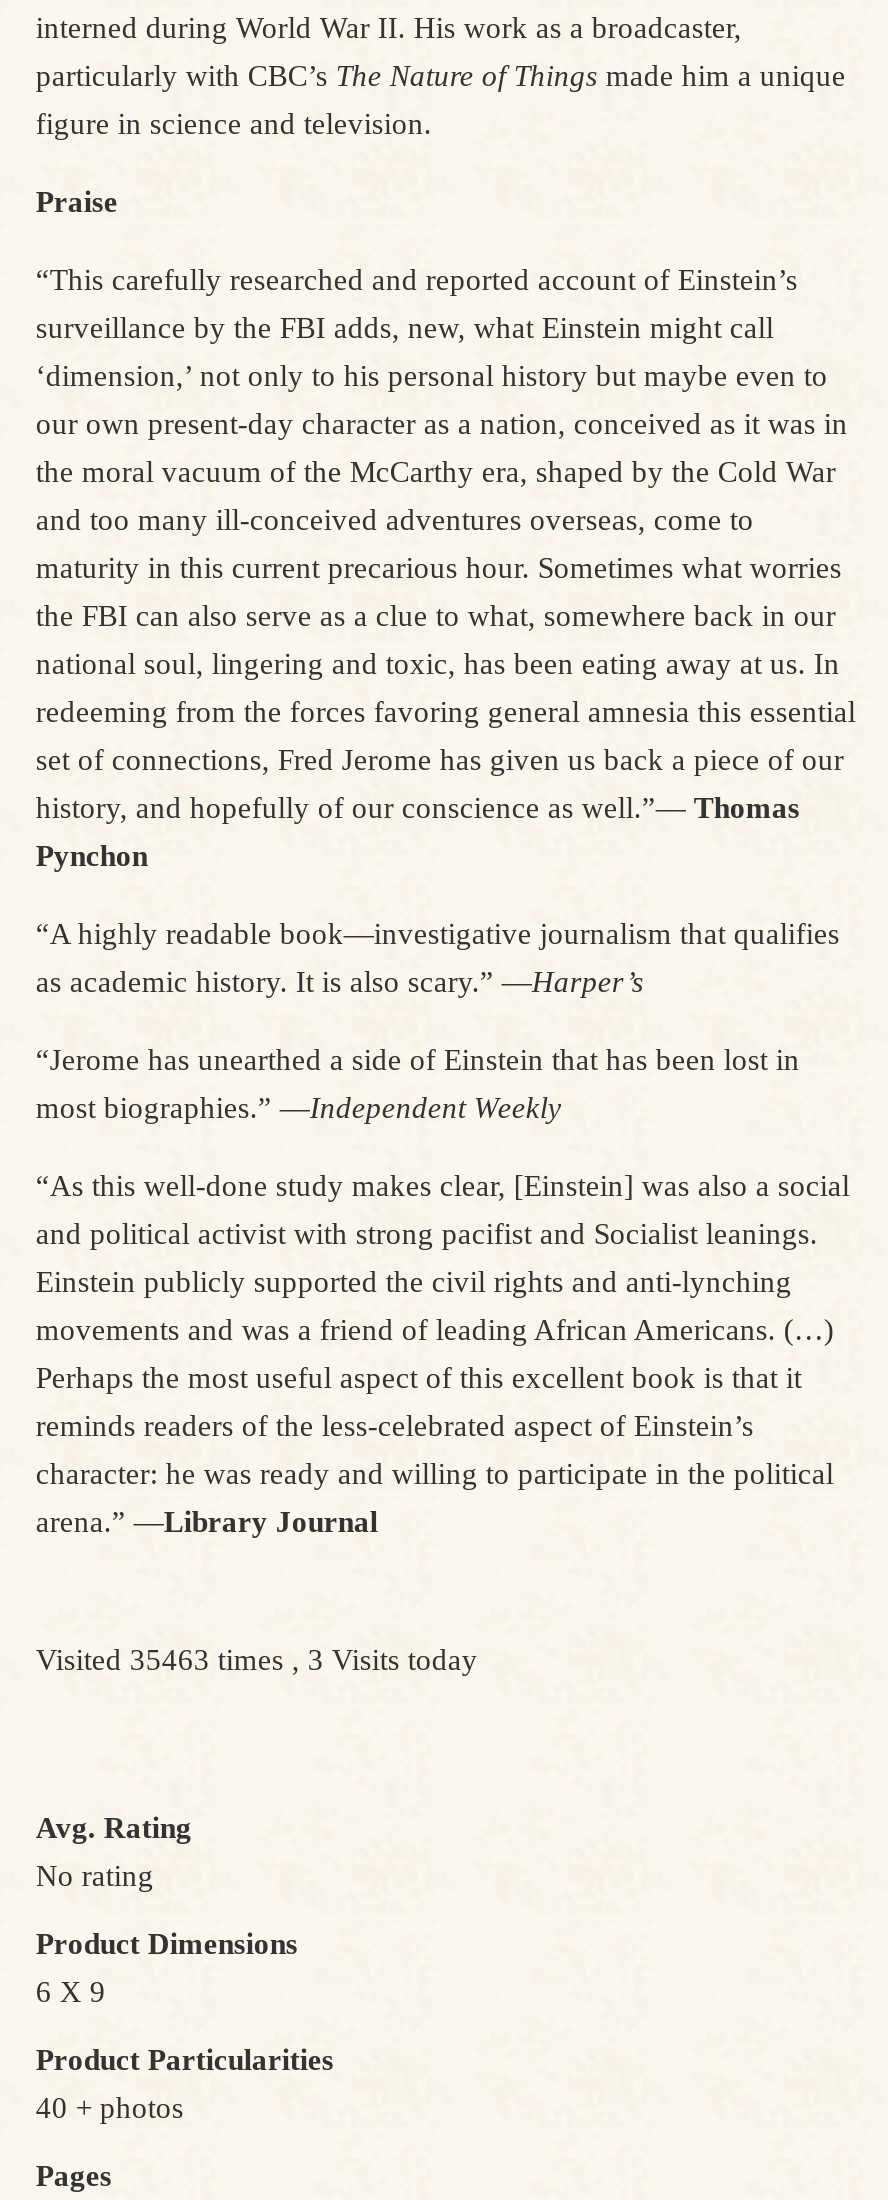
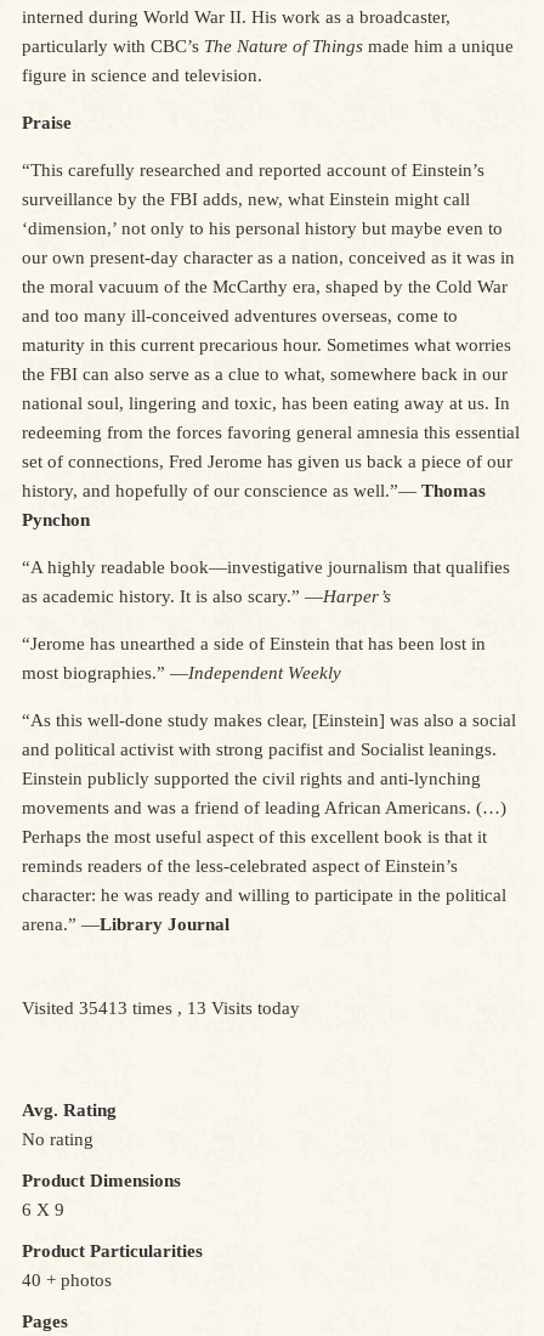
- Visited 35463 times , 3 Visits today
+ Visited 35413 times , 13 Visits today
